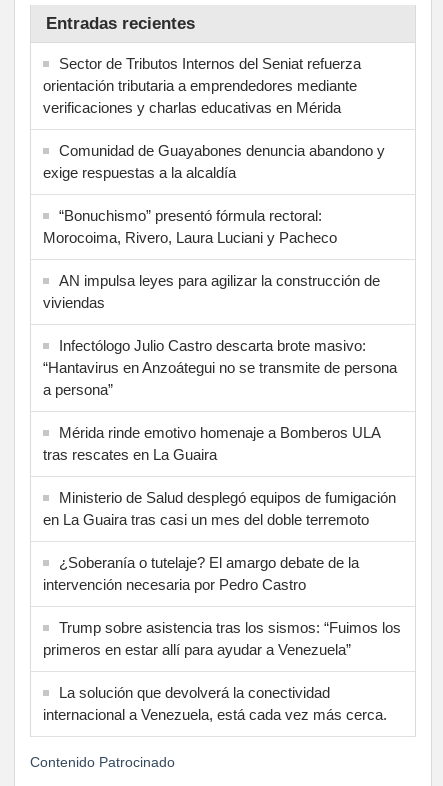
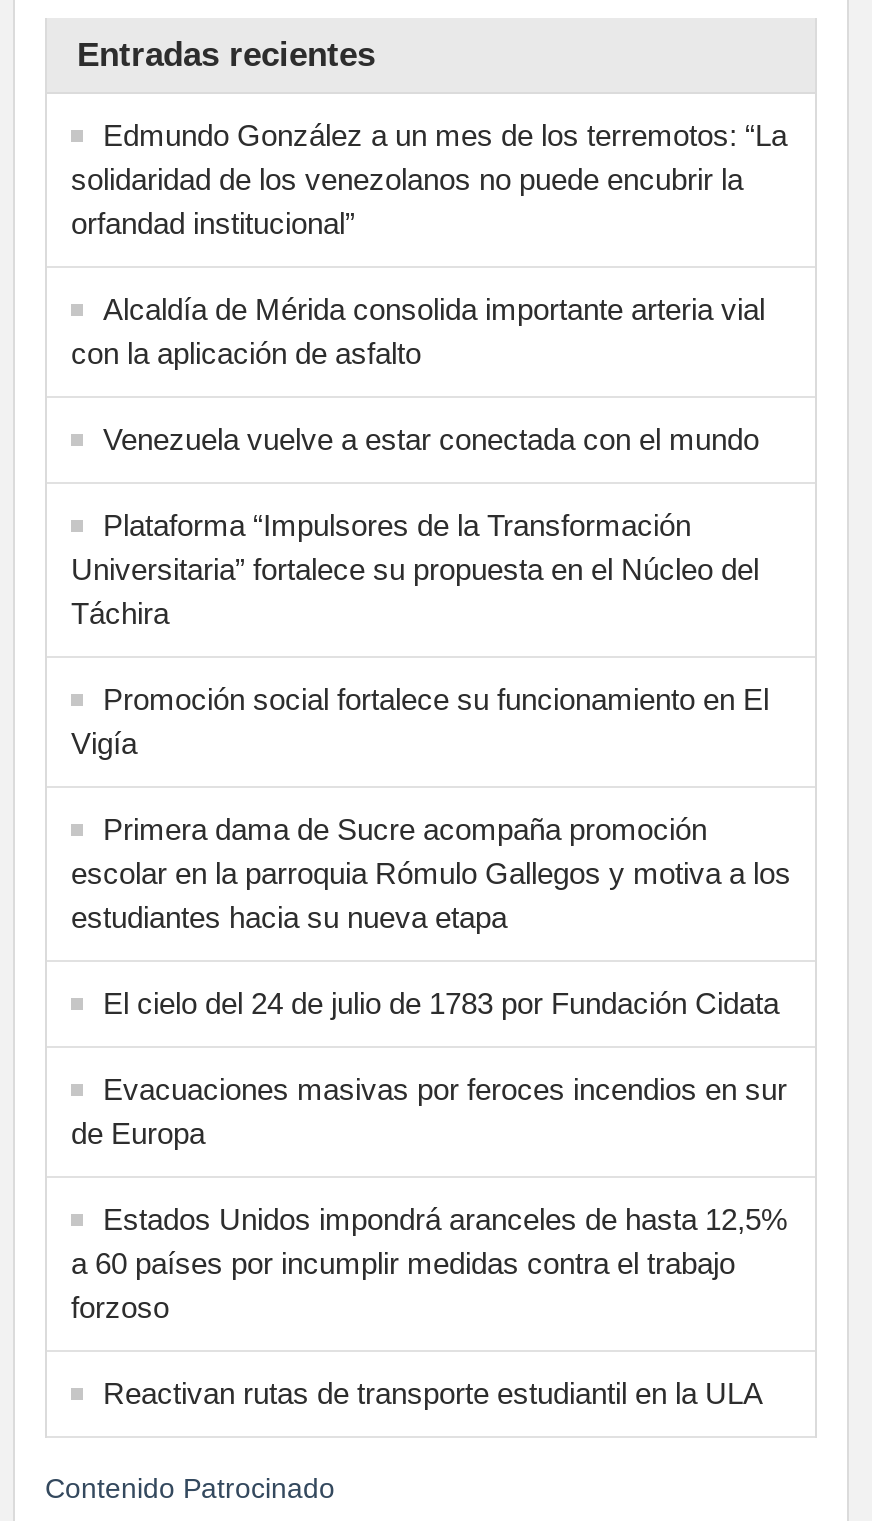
- Sector de Tributos Internos del Seniat refuerza
- orientación tributaria a emprendedores mediante
- verificaciones y charlas educativas en Mérida
+ Edmundo González a un mes de los terremotos: “La
+ solidaridad de los venezolanos no puede encubrir la
+ orfandad institucional”

- Comunidad de Guayabones denuncia abandono y
- exige respuestas a la alcaldía
+ Alcaldía de Mérida consolida importante arteria vial
+ con la aplicación de asfalto

- “Bonuchismo” presentó fórmula rectoral:
- Morocoima, Rivero, Laura Luciani y Pacheco
+ Venezuela vuelve a estar conectada con el mundo

- AN impulsa leyes para agilizar la construcción de
- viviendas
+ Plataforma “Impulsores de la Transformación
+ Universitaria” fortalece su propuesta en el Núcleo del
+ Táchira

- Infectólogo Julio Castro descarta brote masivo:
- “Hantavirus en Anzoátegui no se transmite de persona
- a persona”
+ Promoción social fortalece su funcionamiento en El
+ Vigía

- Mérida rinde emotivo homenaje a Bomberos ULA
- tras rescates en La Guaira
+ Primera dama de Sucre acompaña promoción
+ escolar en la parroquia Rómulo Gallegos y motiva a los
+ estudiantes hacia su nueva etapa

- Ministerio de Salud desplegó equipos de fumigación
- en La Guaira tras casi un mes del doble terremoto
+ El cielo del 24 de julio de 1783 por Fundación Cidata

- ¿Soberanía o tutelaje? El amargo debate de la
- intervención necesaria por Pedro Castro
+ Evacuaciones masivas por feroces incendios en sur
+ de Europa

- Trump sobre asistencia tras los sismos: “Fuimos los
- primeros en estar allí para ayudar a Venezuela”
+ Estados Unidos impondrá aranceles de hasta 12,5%
+ a 60 países por incumplir medidas contra el trabajo
+ forzoso

- La solución que devolverá la conectividad
- internacional a Venezuela, está cada vez más cerca.
+ Reactivan rutas de transporte estudiantil en la ULA
